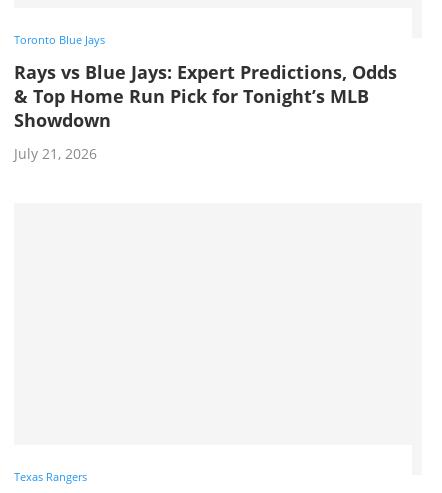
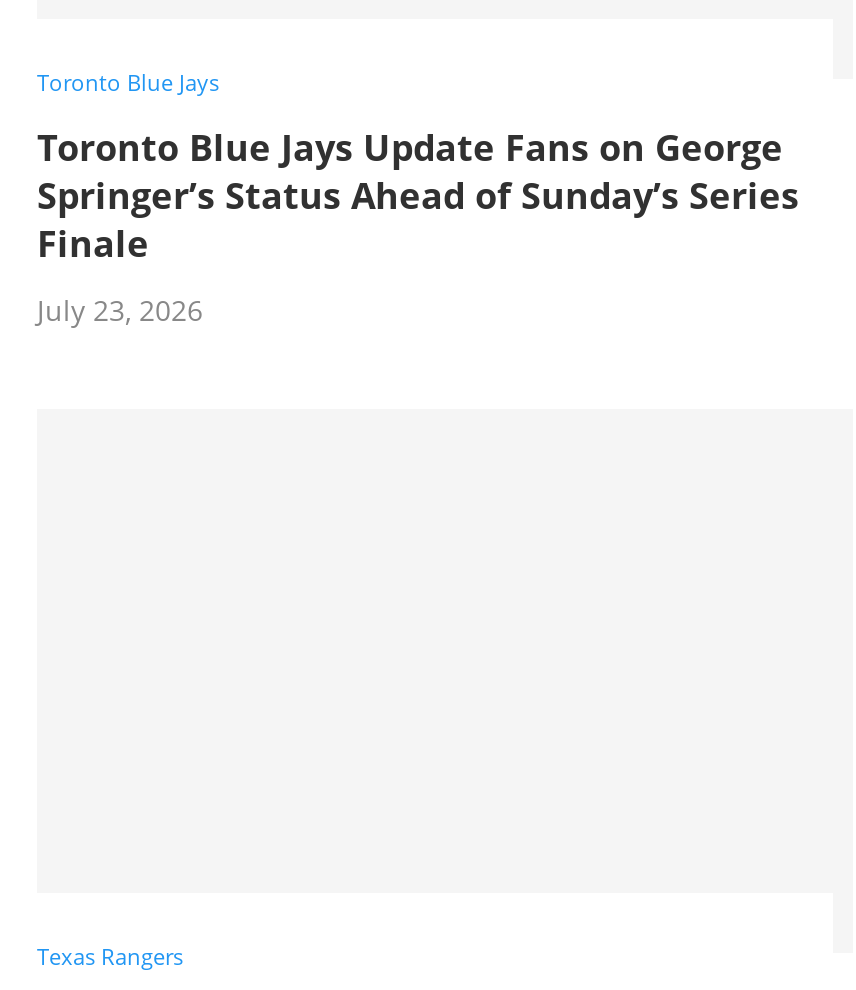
- Rays vs Blue Jays: Expert Predictions, Odds
- & Top Home Run Pick for Tonight’s MLB
- Showdown
+ Toronto Blue Jays Update Fans on George
+ Springer’s Status Ahead of Sunday’s Series
+ Finale

- July 21, 2026
+ July 23, 2026
